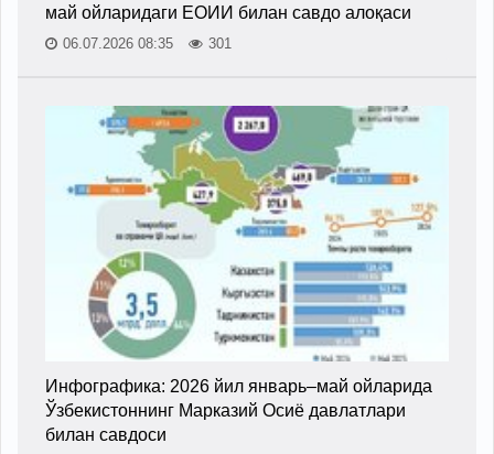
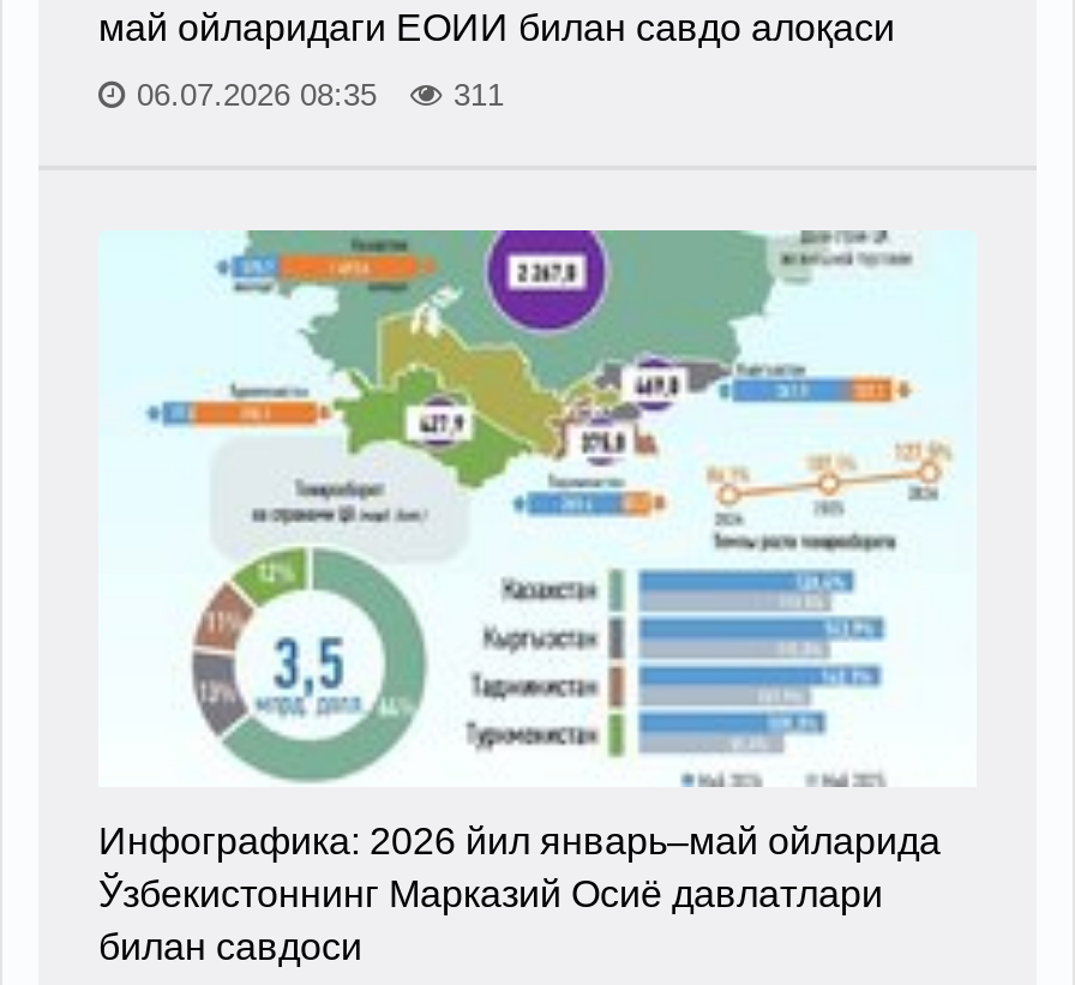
- 06.07.2026 08:35 301
+ 06.07.2026 08:35 311
